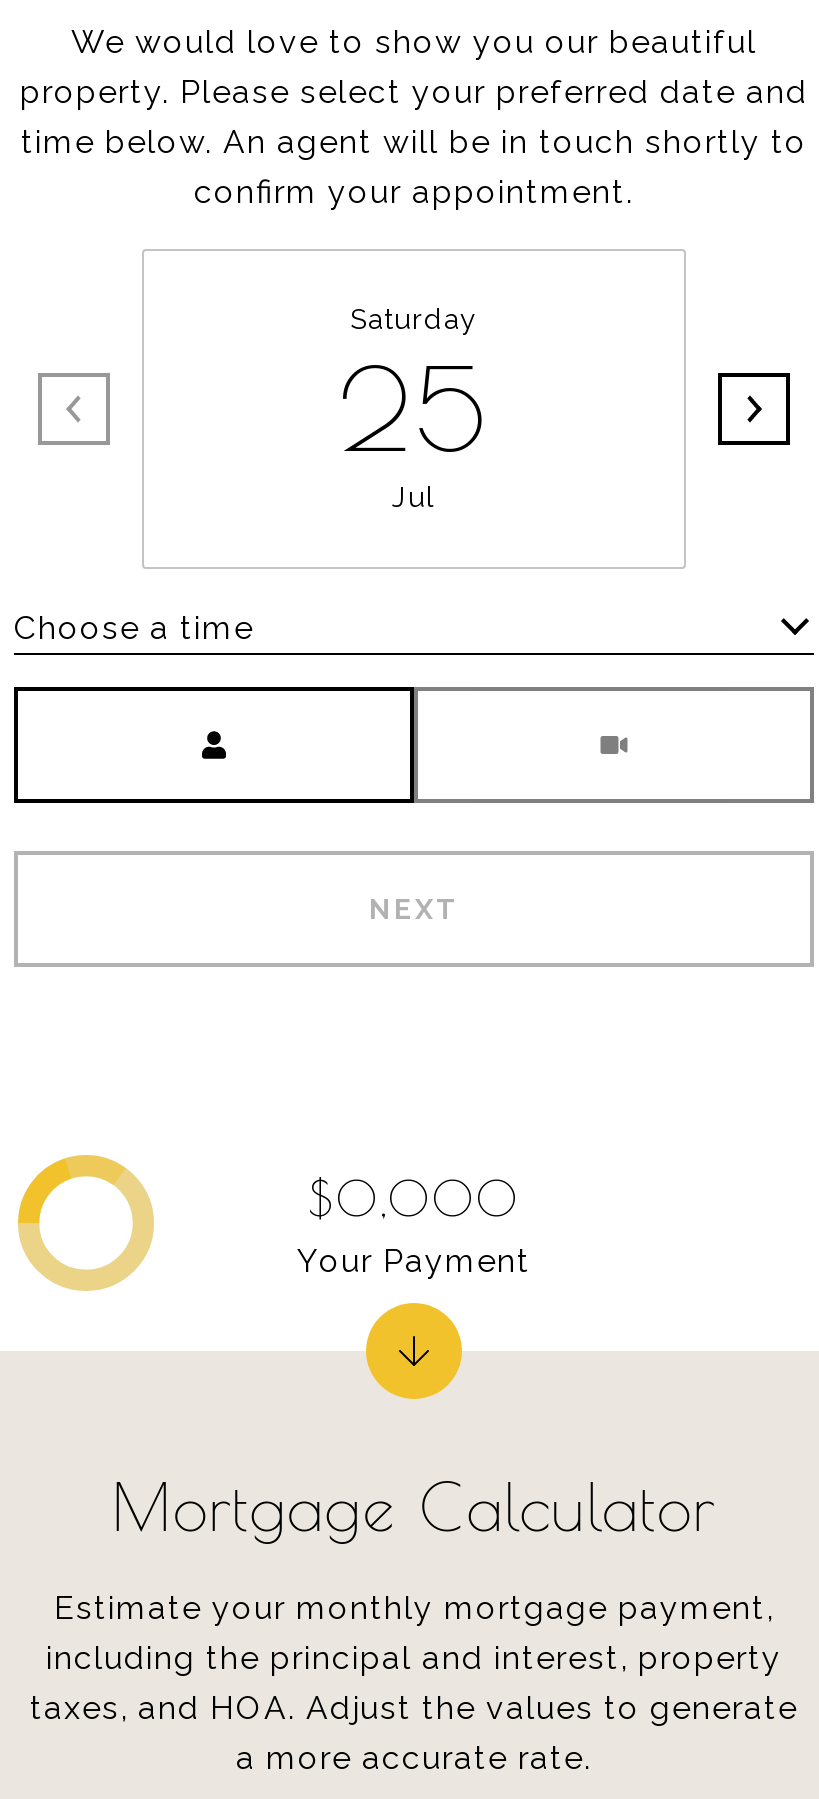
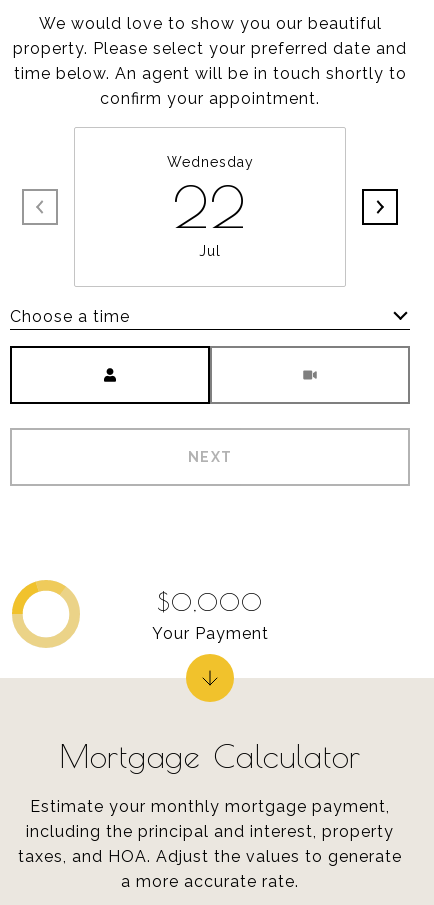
- Saturday
- 25
+ Wednesday
+ 22
